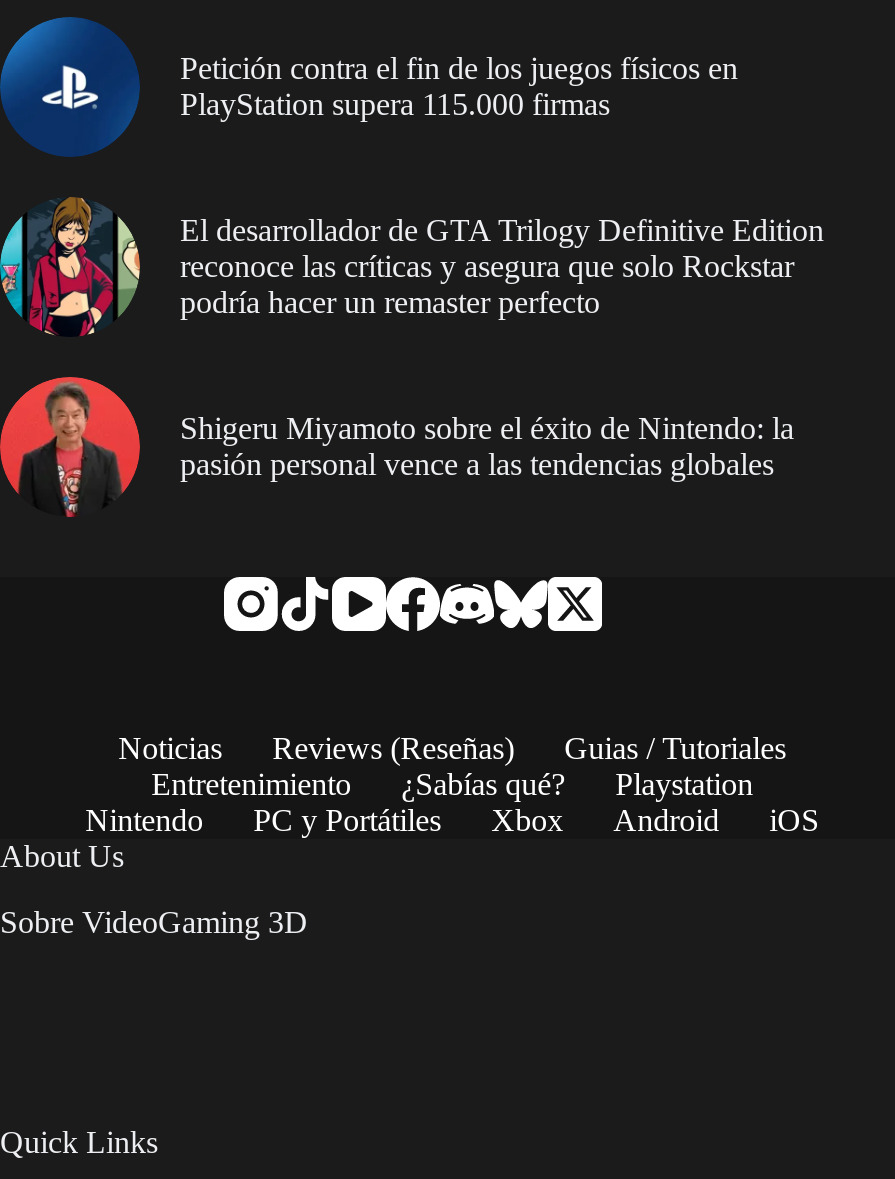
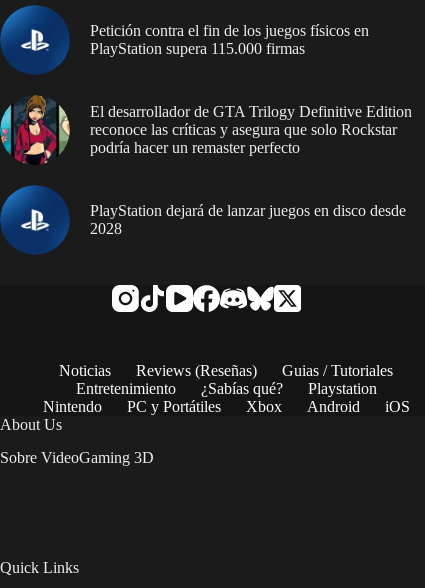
- [image]
- Shigeru Miyamoto sobre el éxito de Nintendo: la
- pasión personal vence a las tendencias globales
+ [image]
+ PlayStation dejará de lanzar juegos en disco desde
+ 2028
